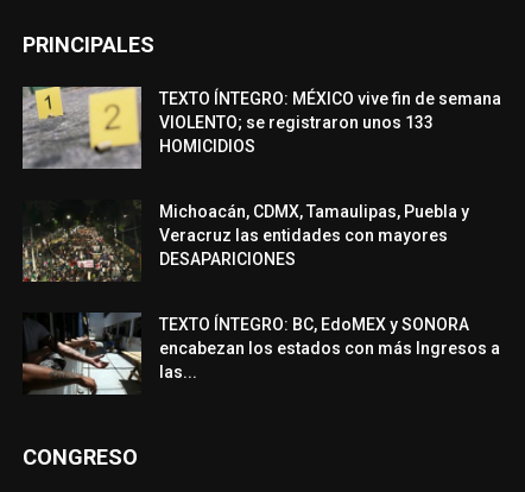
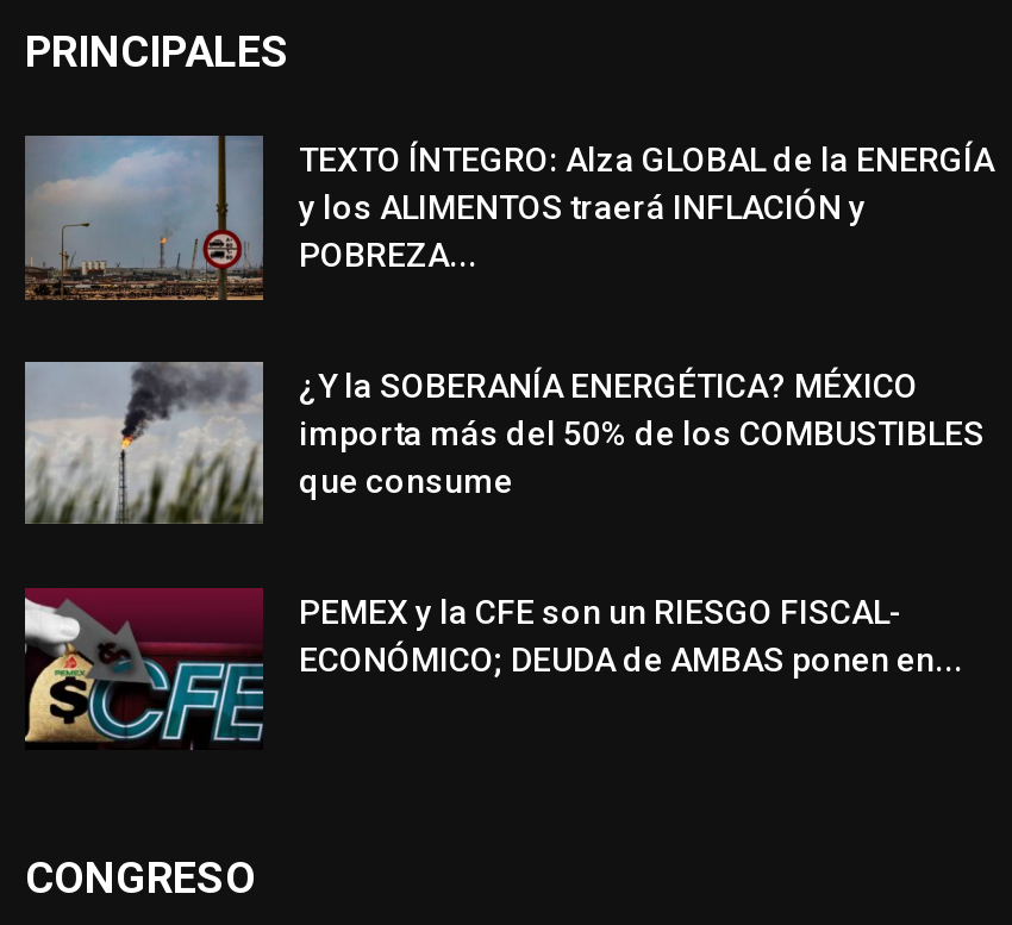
- [image]
- TEXTO ÍNTEGRO: MÉXICO vive fin de semana
- VIOLENTO; se registraron unos 133
- HOMICIDIOS
+ [image]
+ TEXTO ÍNTEGRO: Alza GLOBAL de la ENERGÍA
+ y los ALIMENTOS traerá INFLACIÓN y
+ POBREZA...

- [image]
- Michoacán, CDMX, Tamaulipas, Puebla y
- Veracruz las entidades con mayores
- DESAPARICIONES
+ [image]
+ ¿Y la SOBERANÍA ENERGÉTICA? MÉXICO
+ importa más del 50% de los COMBUSTIBLES
+ que consume

- [image]
- TEXTO ÍNTEGRO: BC, EdoMEX y SONORA
- encabezan los estados con más Ingresos a
- las...
+ [image]
+ PEMEX y la CFE son un RIESGO FISCAL-
+ ECONÓMICO; DEUDA de AMBAS ponen en...
